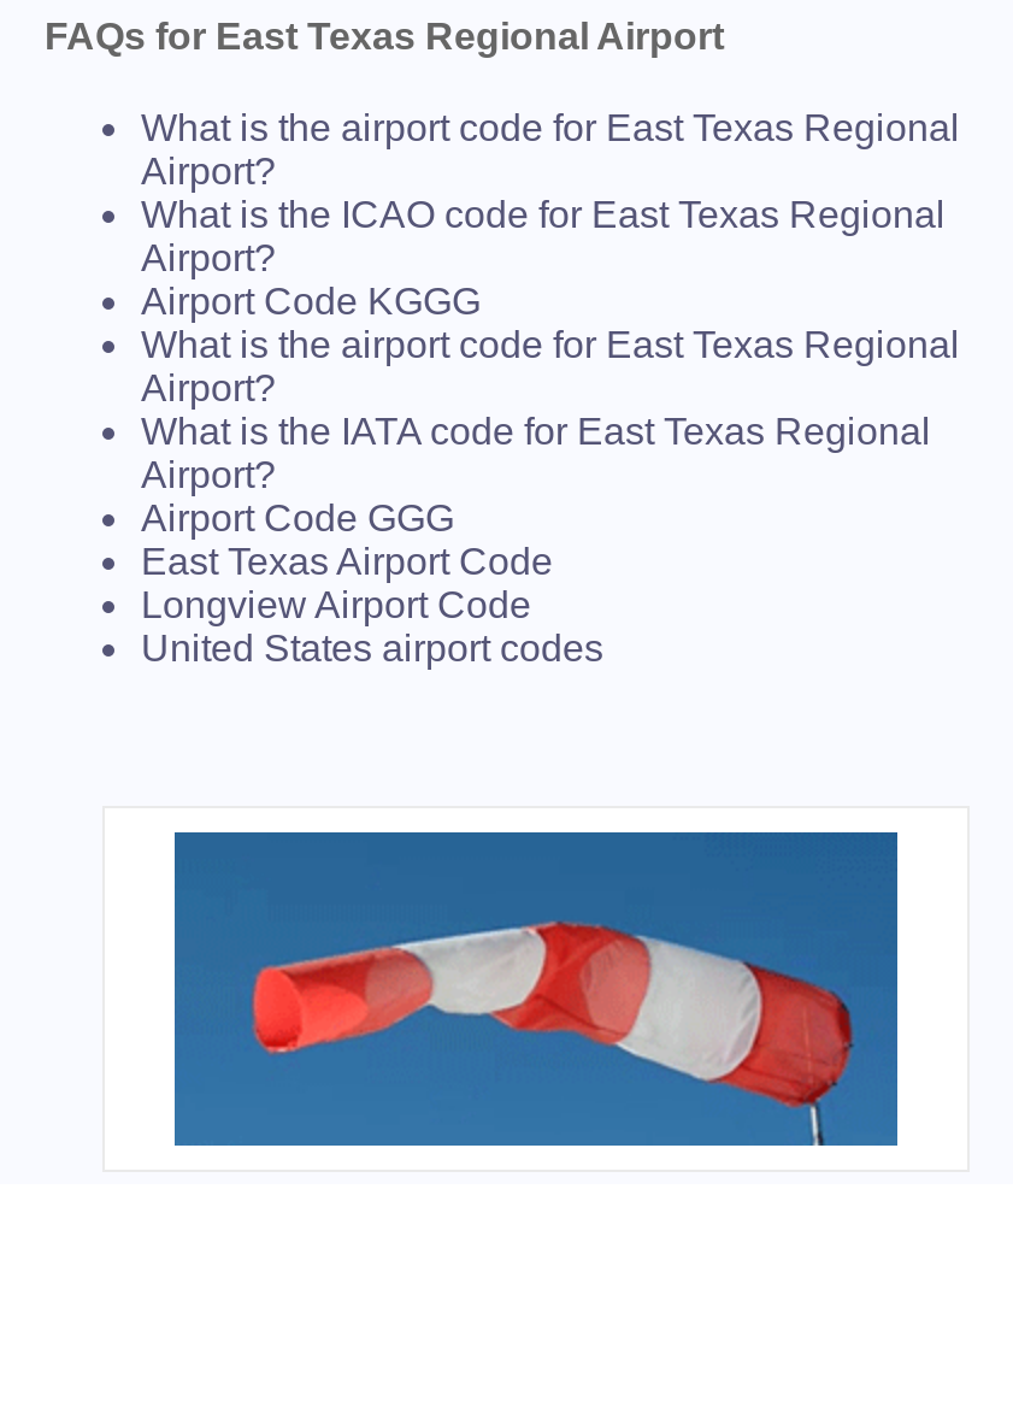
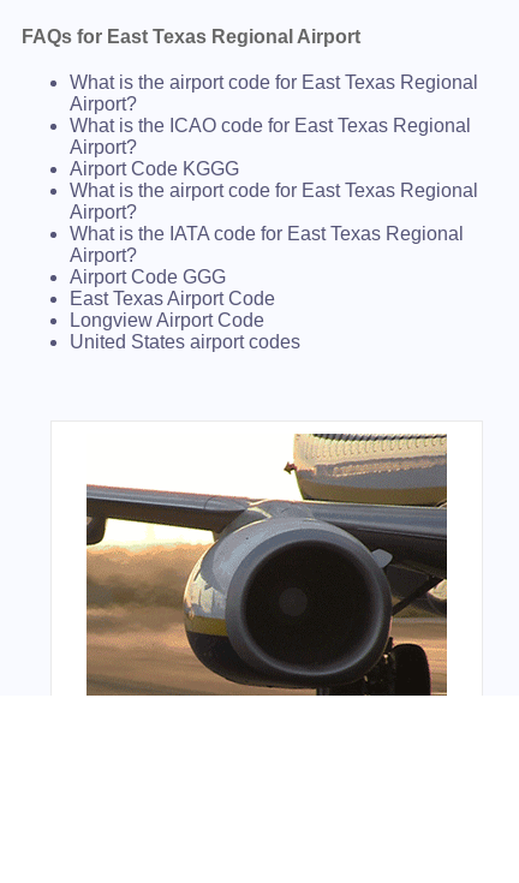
- [image]
+ [image]
